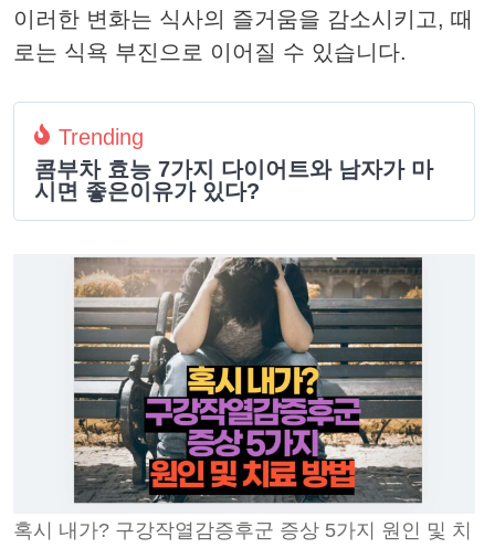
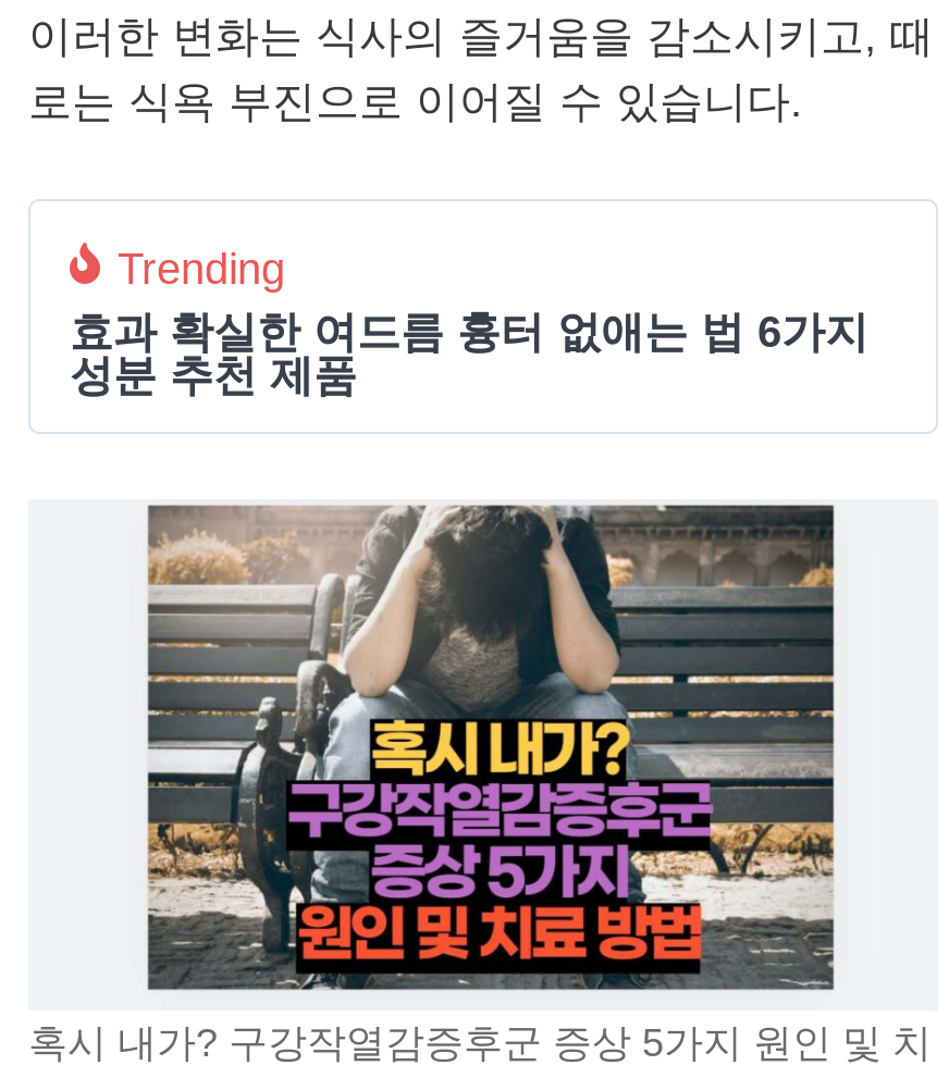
- 콤부차 효능 7가지 다이어트와 남자가 마
- 시면 좋은이유가 있다?
+ 효과 확실한 여드름 흉터 없애는 법 6가지
+ 성분 추천 제품
